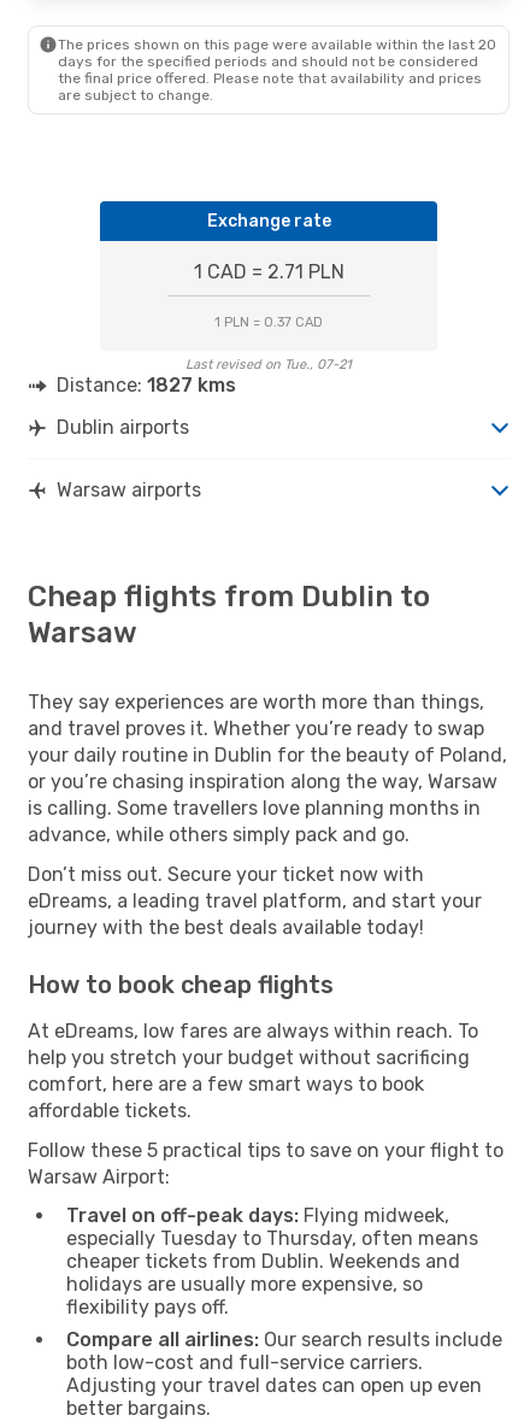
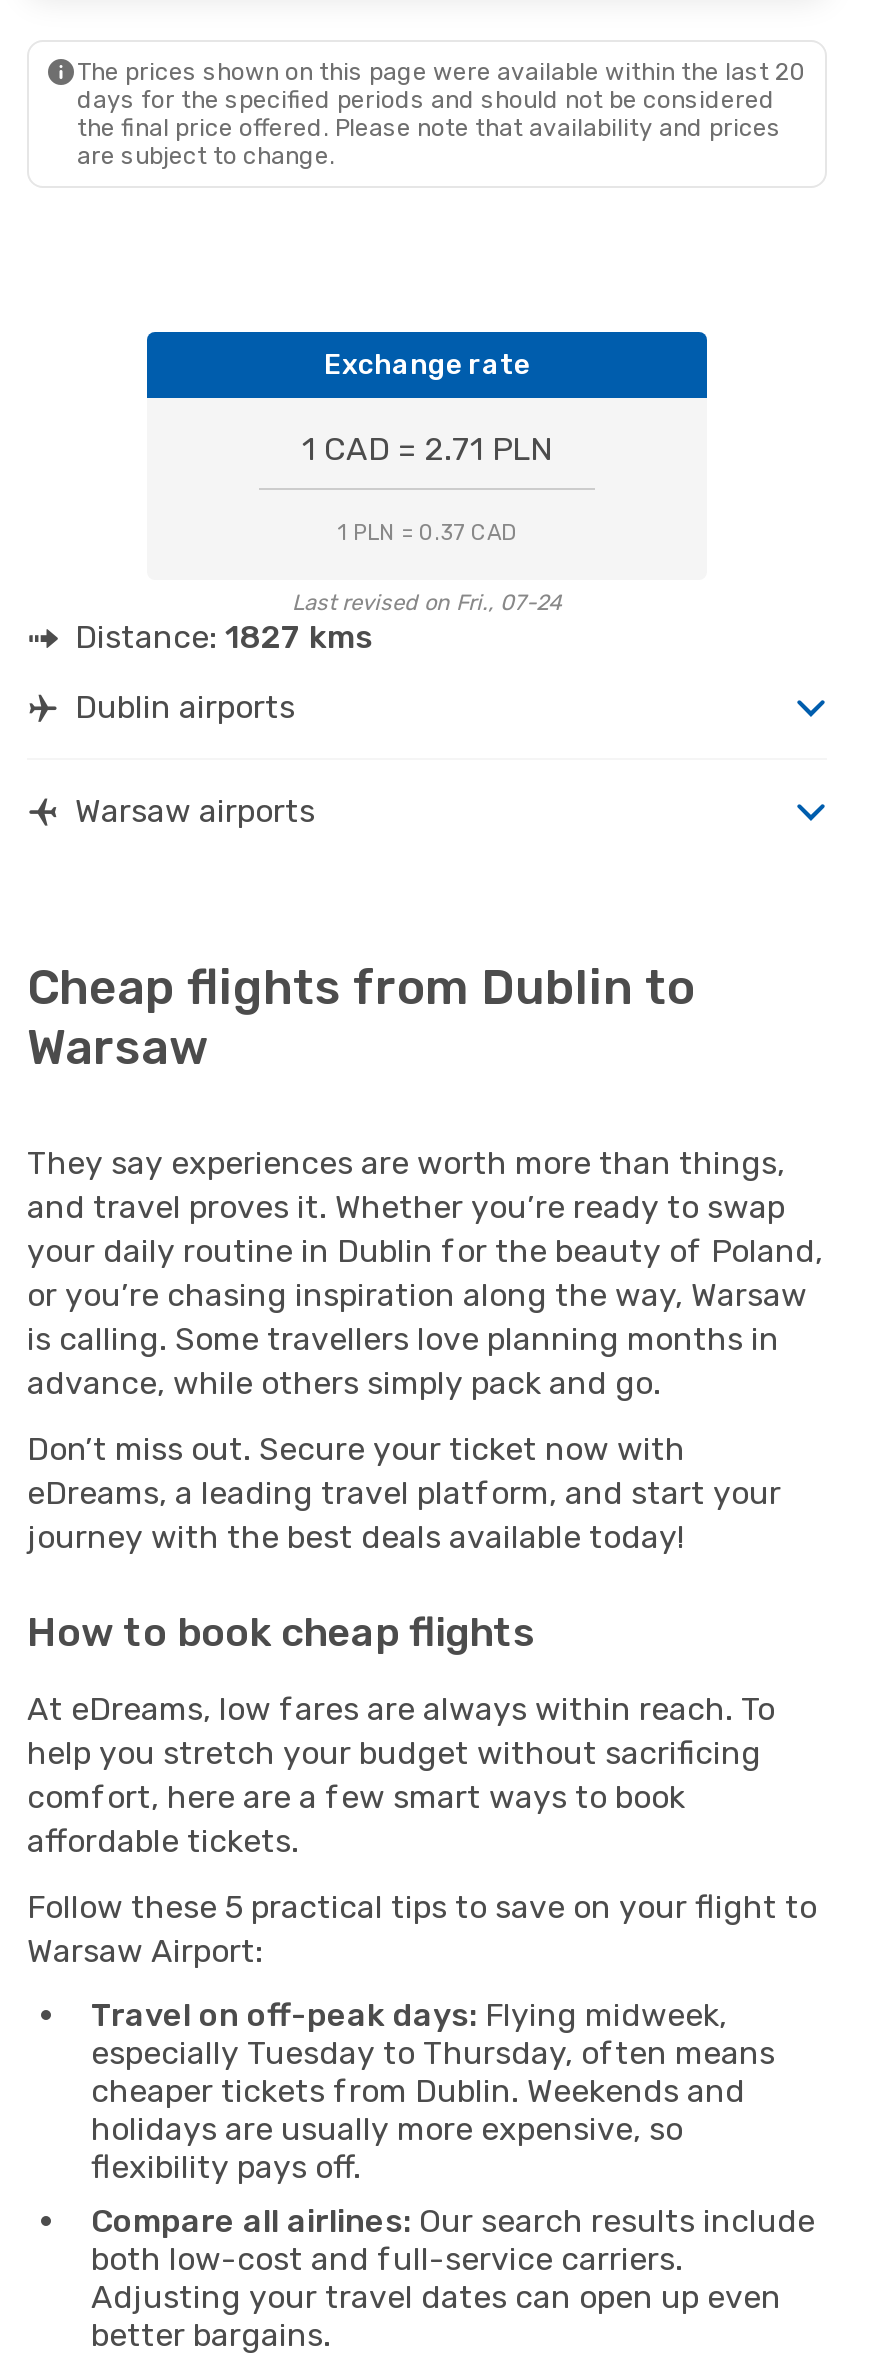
- Last revised on Tue., 07-21
+ Last revised on Fri., 07-24
